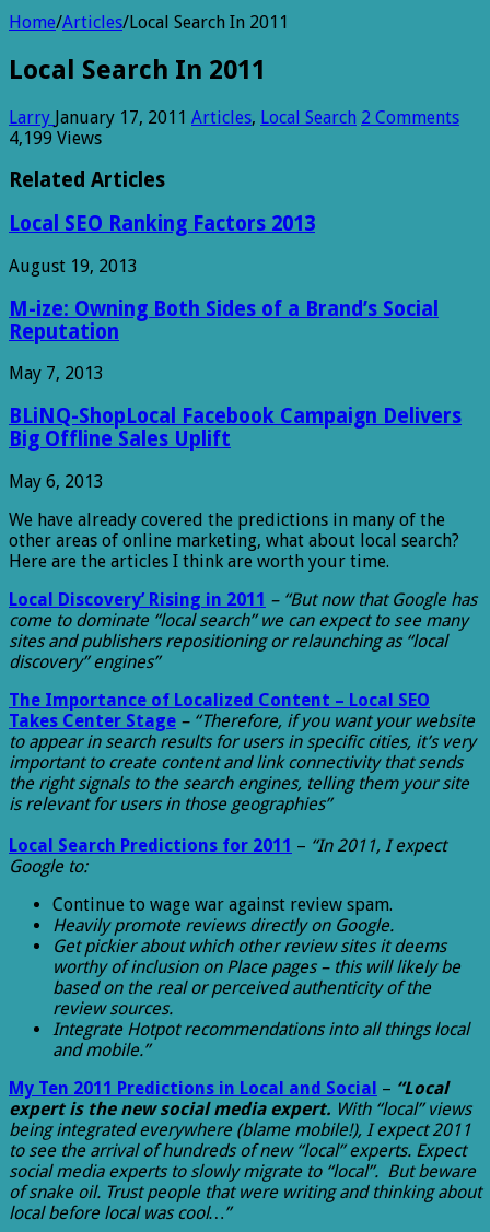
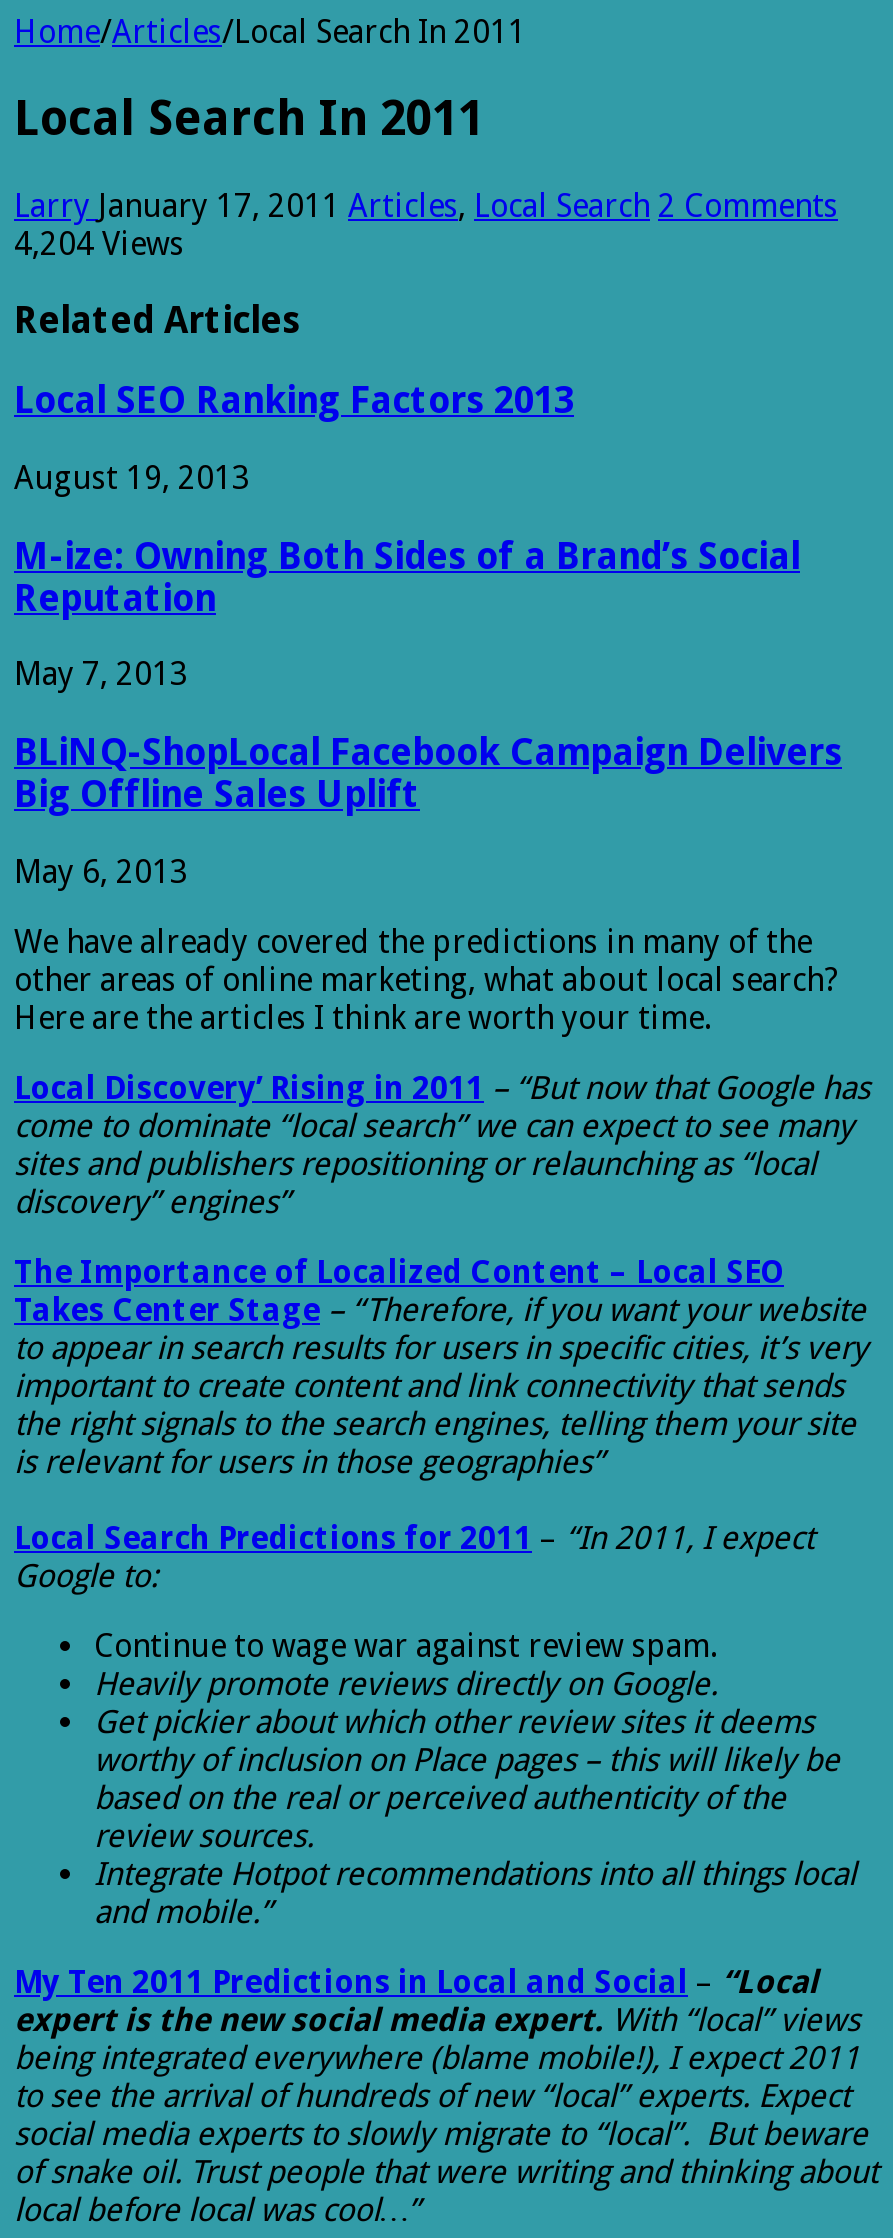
- 4,199 Views
+ 4,204 Views
